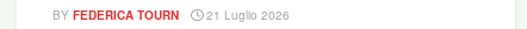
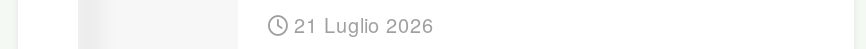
- BY FEDERICA TOURN
